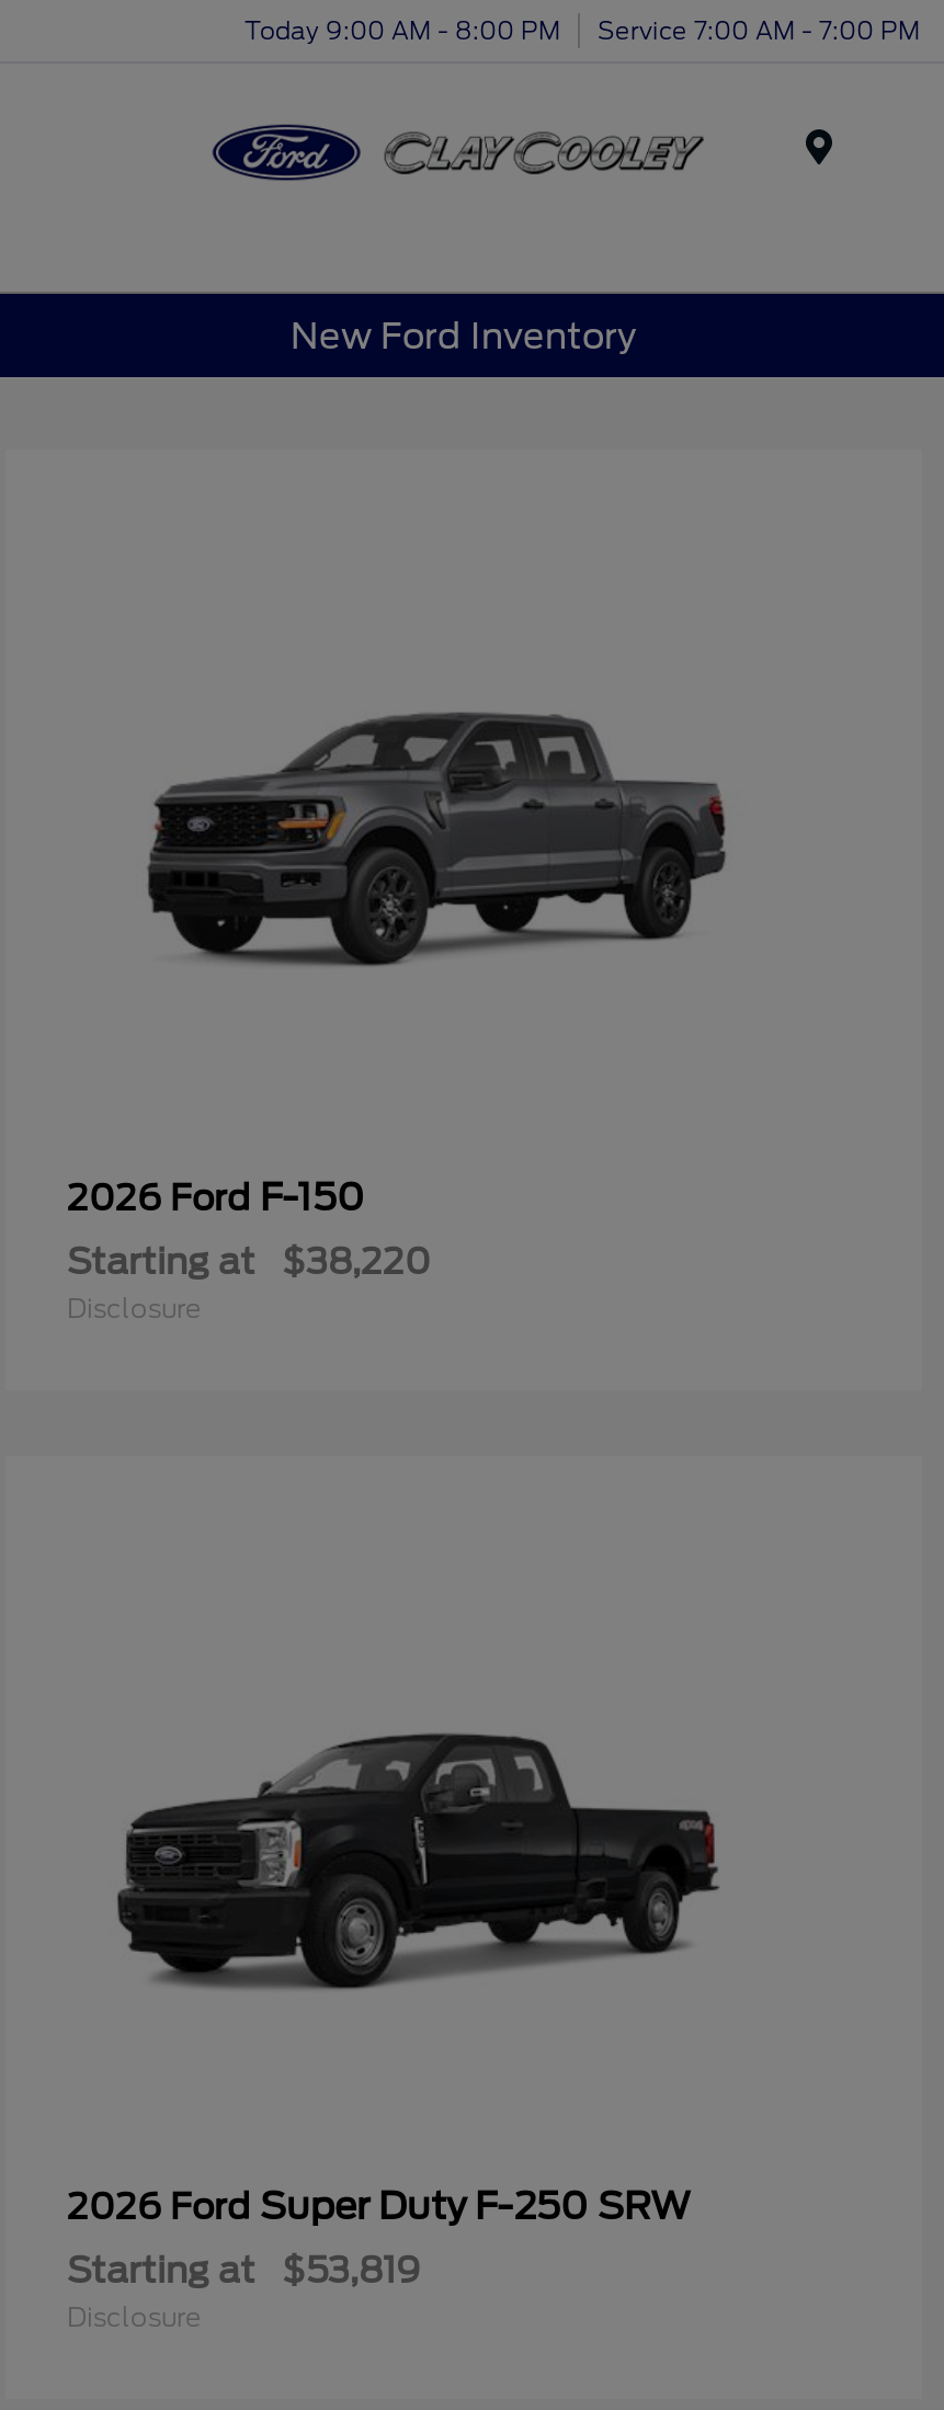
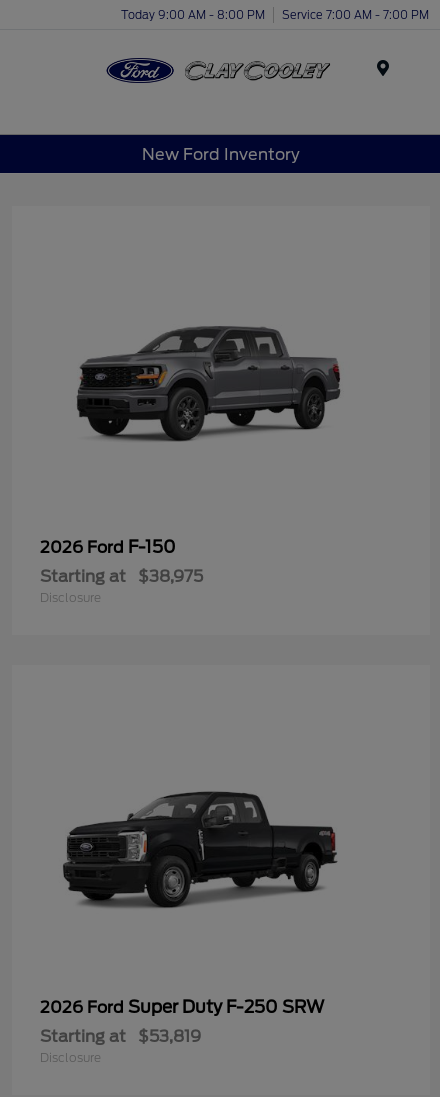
- Starting at $38,220
+ Starting at $38,975
